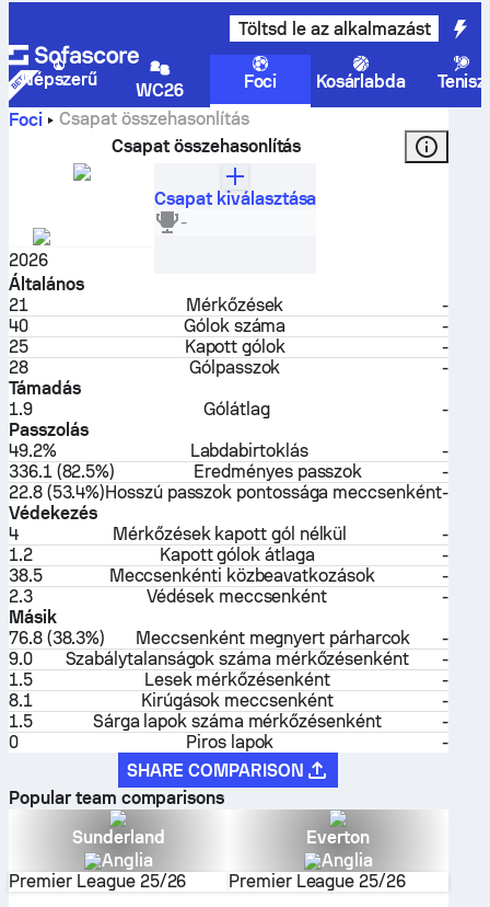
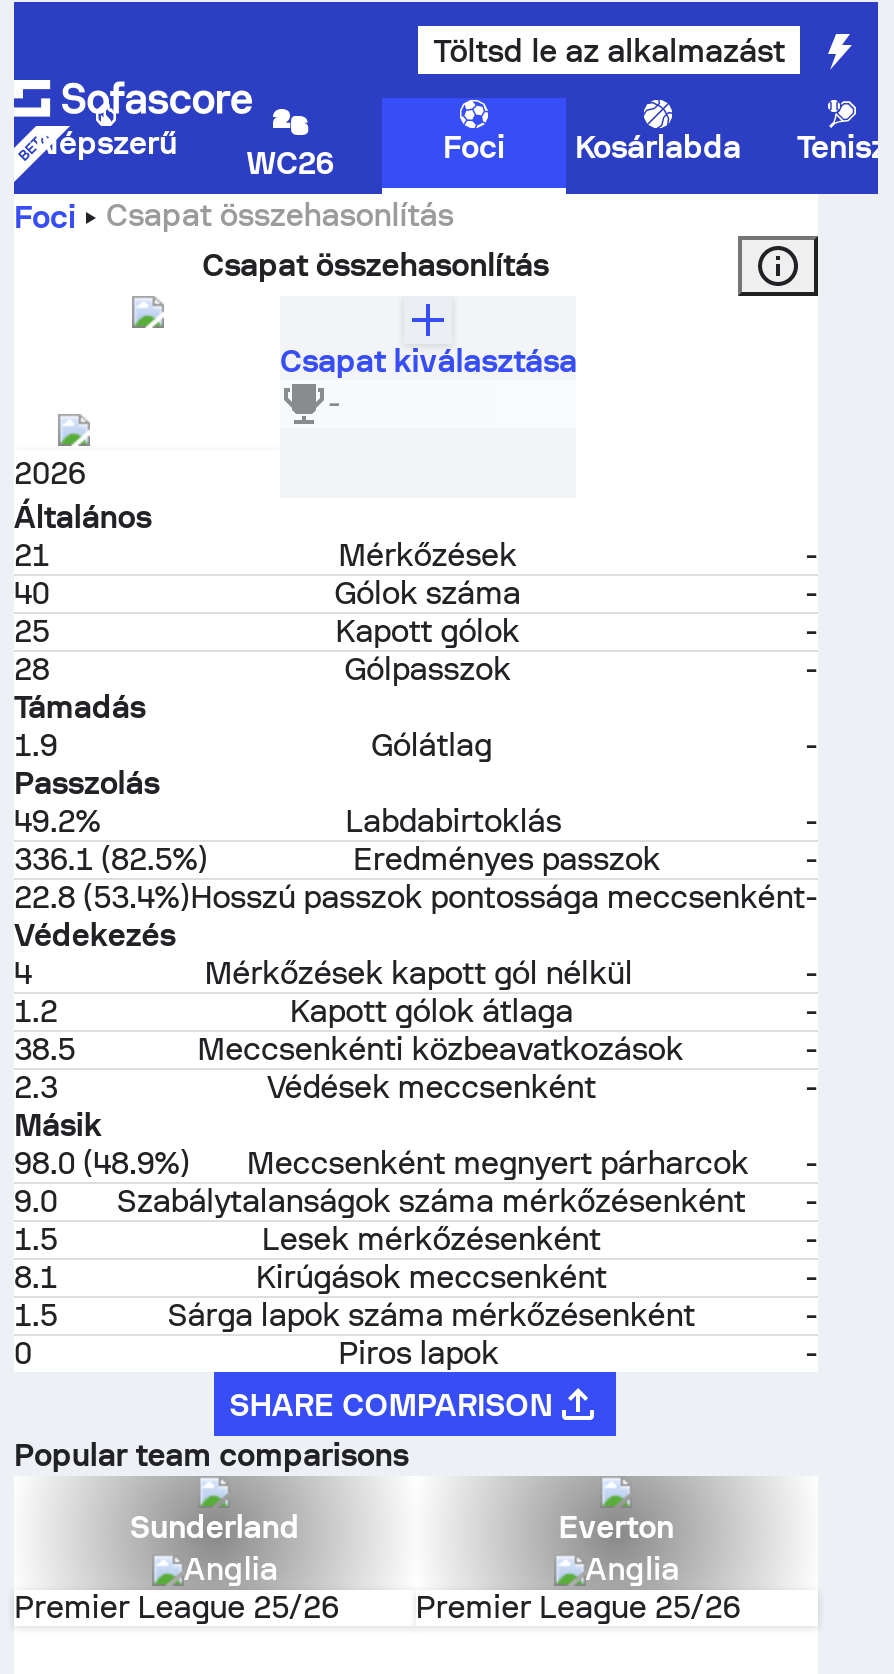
- 76.8 (38.3%)
+ 98.0 (48.9%)
